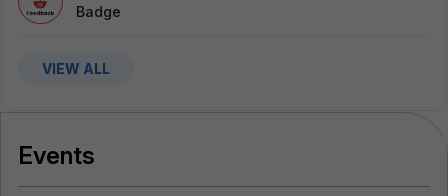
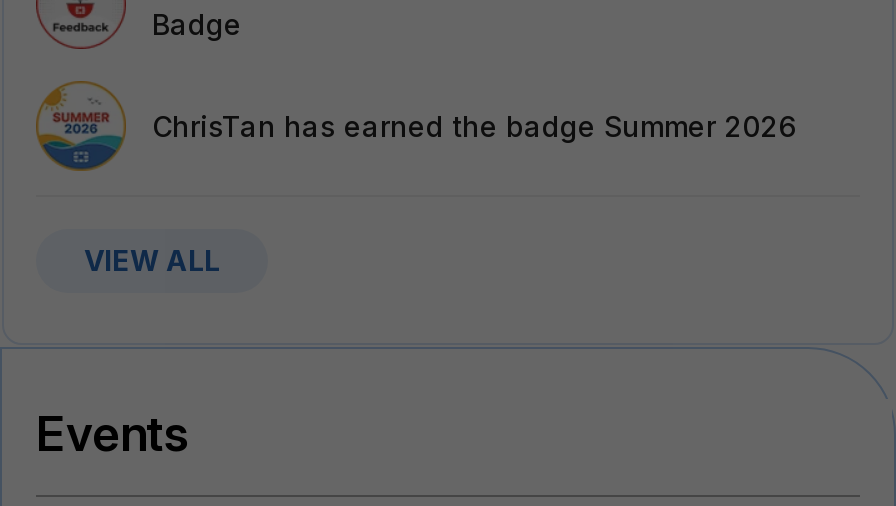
+ [image]
+ ChrisTan has earned the badge Summer 2026
